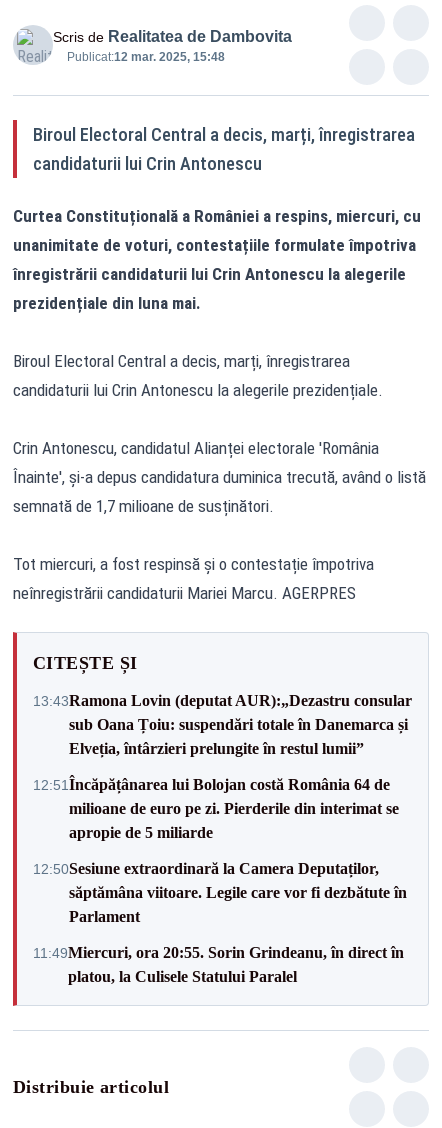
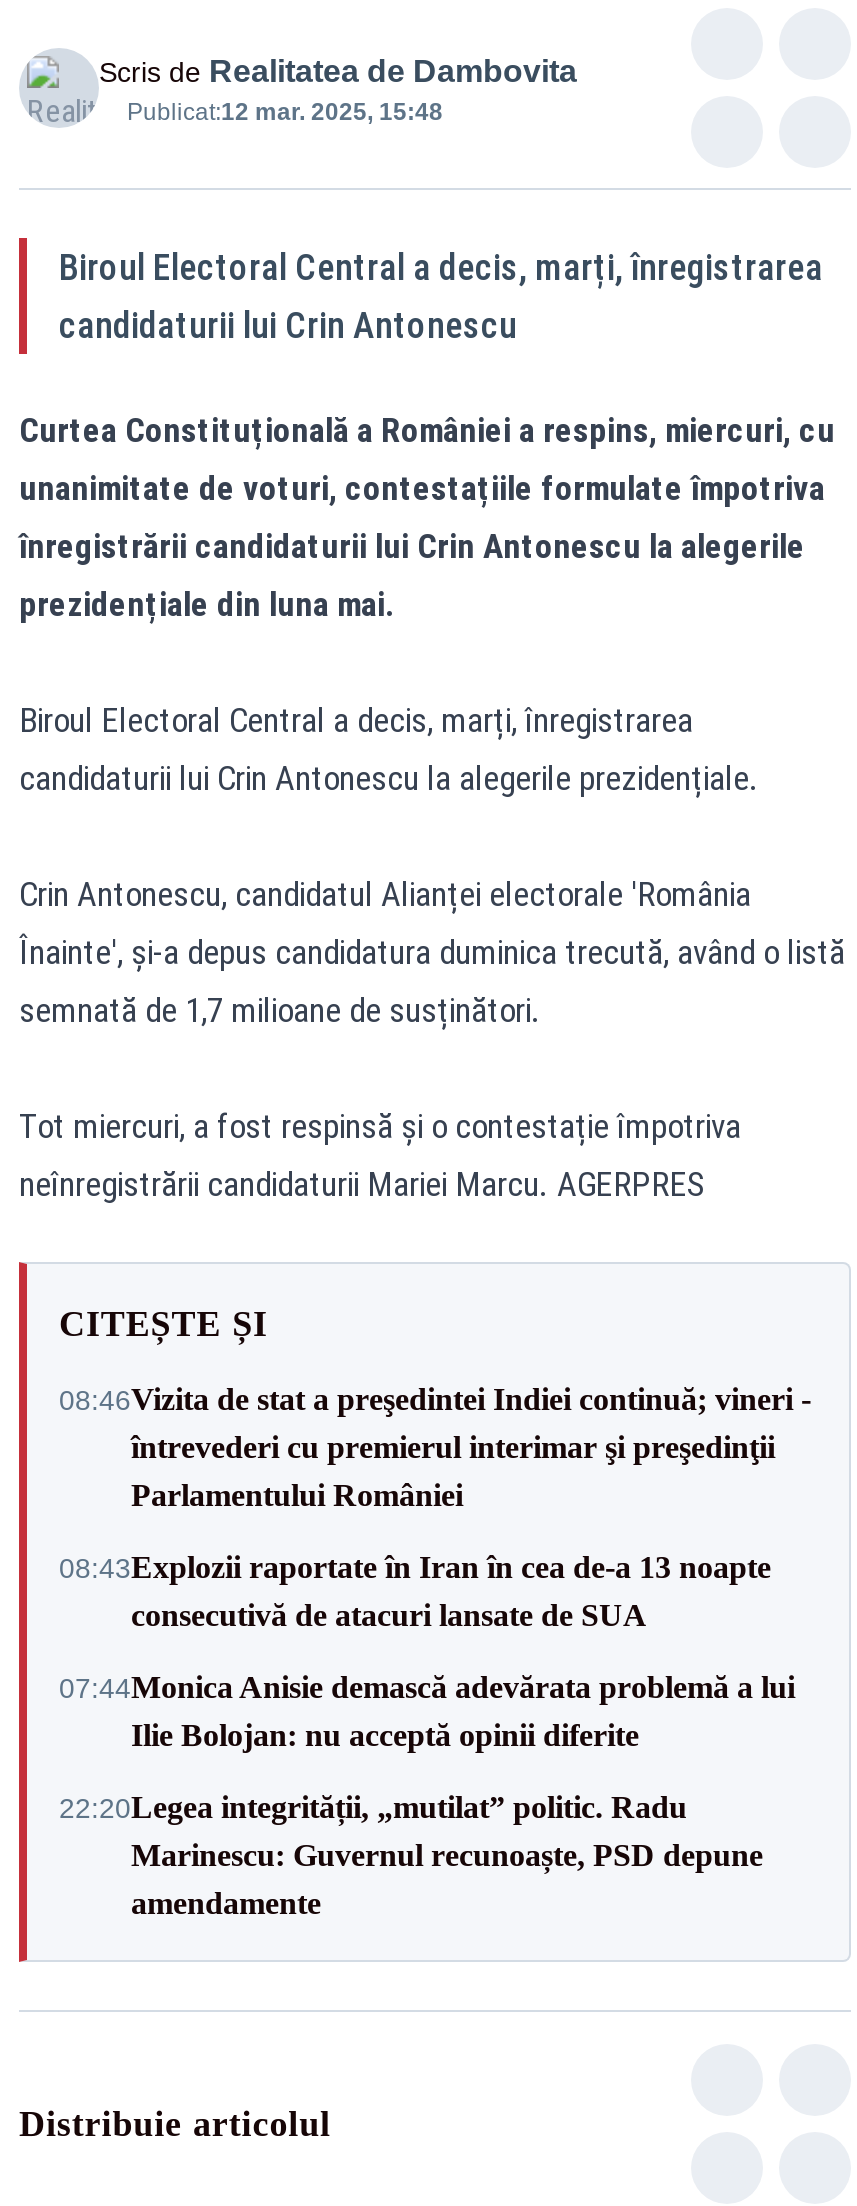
- 13:43Ramona Lovin (deputat AUR):„Dezastru consular
- sub Oana Țoiu: suspendări totale în Danemarca și
- Elveția, întârzieri prelungite în restul lumii”
+ 08:46Vizita de stat a preşedintei Indiei continuă; vineri -
+ întrevederi cu premierul interimar şi preşedinţii
+ Parlamentului României

- 12:51 Încăpățânarea lui Bolojan costă România 64 de
- milioane de euro pe zi. Pierderile din interimat se
- apropie de 5 miliarde
+ 08:43Explozii raportate în Iran în cea de-a 13 noapte
+ consecutivă de atacuri lansate de SUA

- 12:50Sesiune extraordinară la Camera Deputaților,
- săptămâna viitoare. Legile care vor fi dezbătute în
- Parlament
+ 07:44Monica Anisie demască adevărata problemă a lui
+ Ilie Bolojan: nu acceptă opinii diferite

- 11:49Miercuri, ora 20:55. Sorin Grindeanu, în direct în
- platou, la Culisele Statului Paralel
+ 22:20Legea integrității, „mutilat” politic. Radu
+ Marinescu: Guvernul recunoaște, PSD depune
+ amendamente
